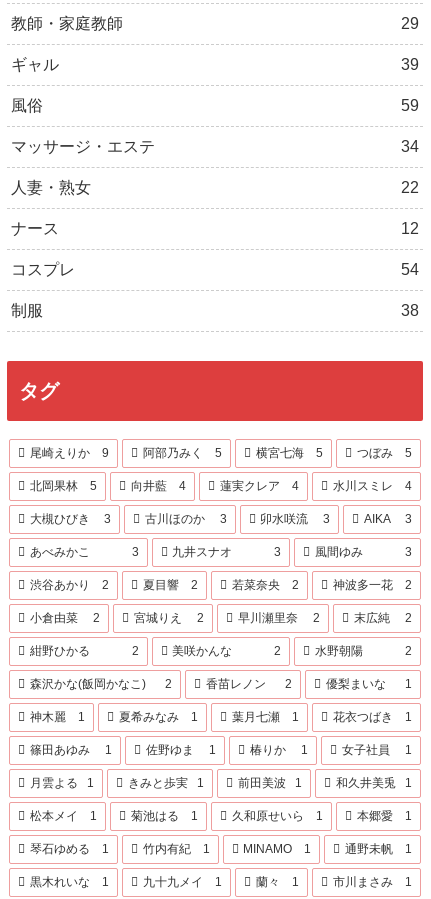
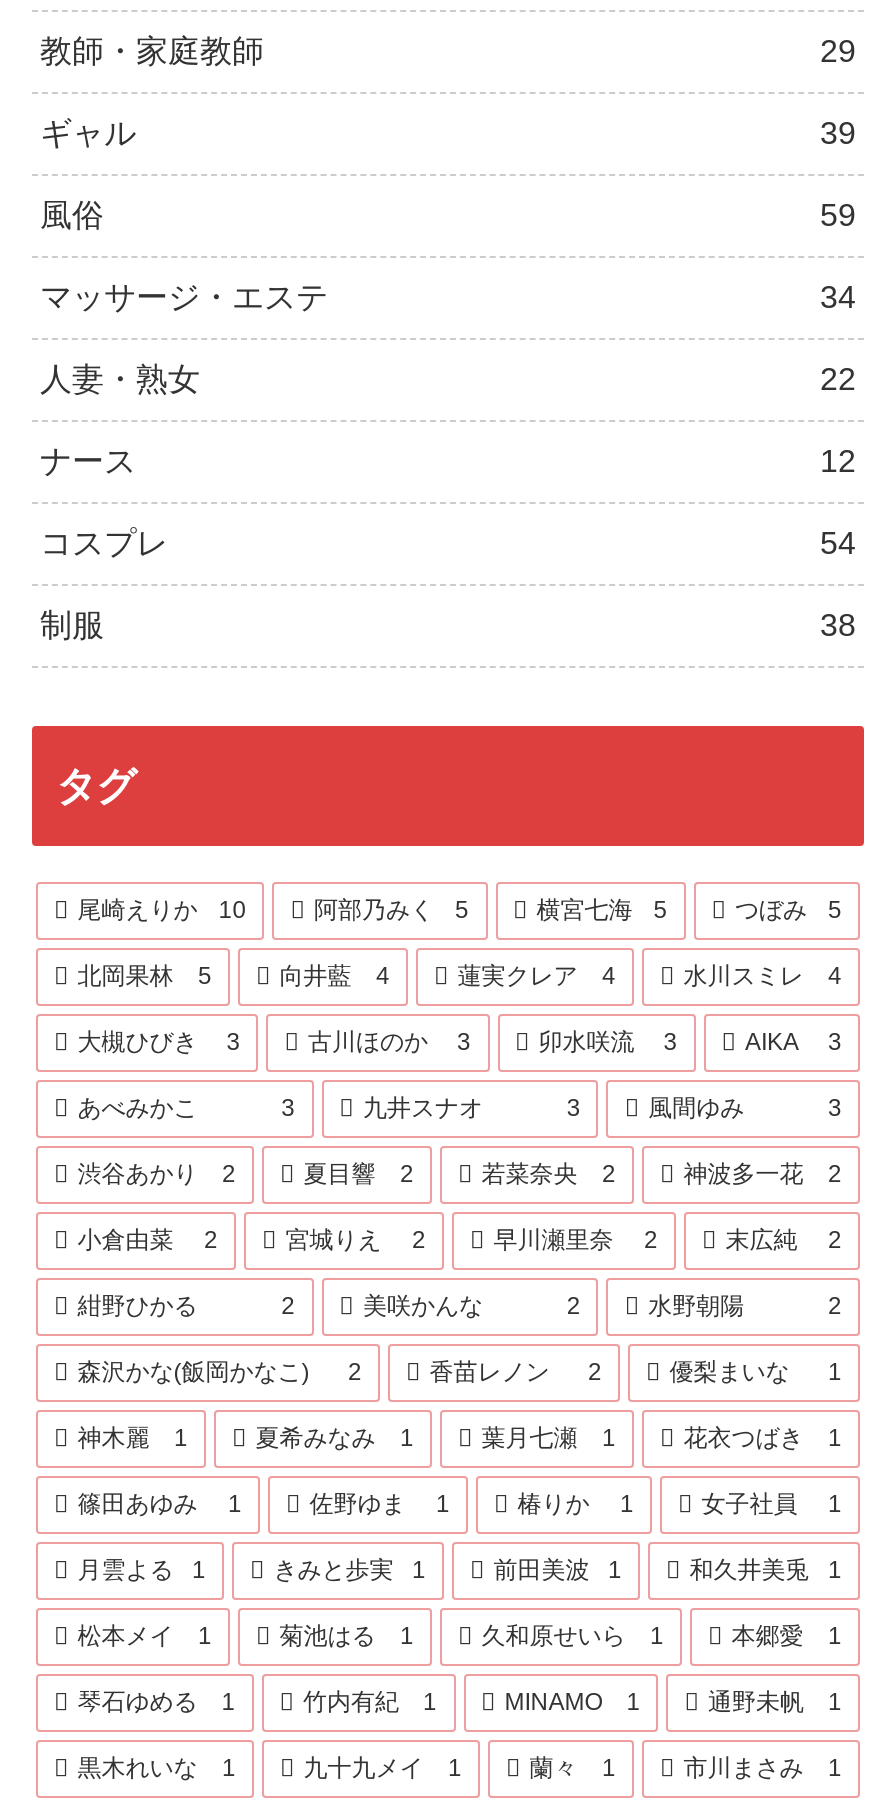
- 尾崎えりか 9
+ 尾崎えりか 10
